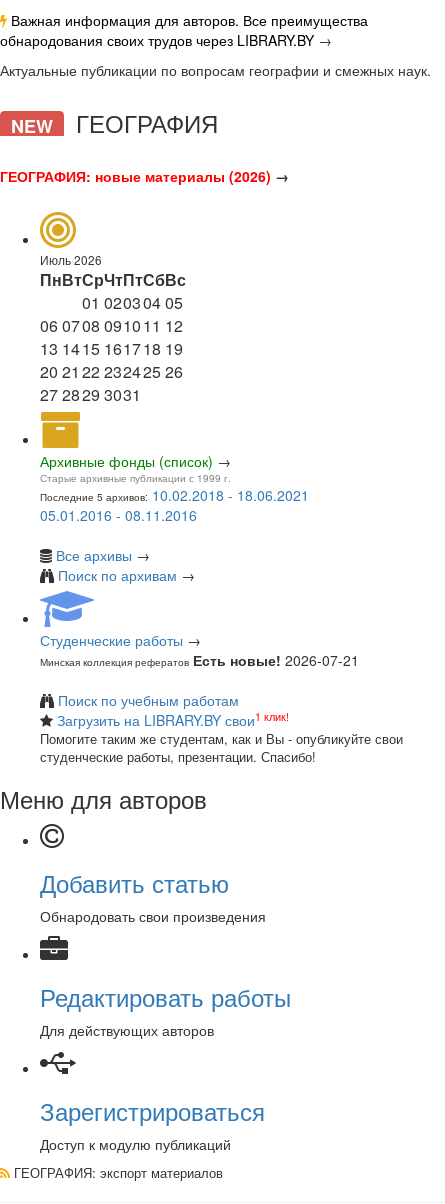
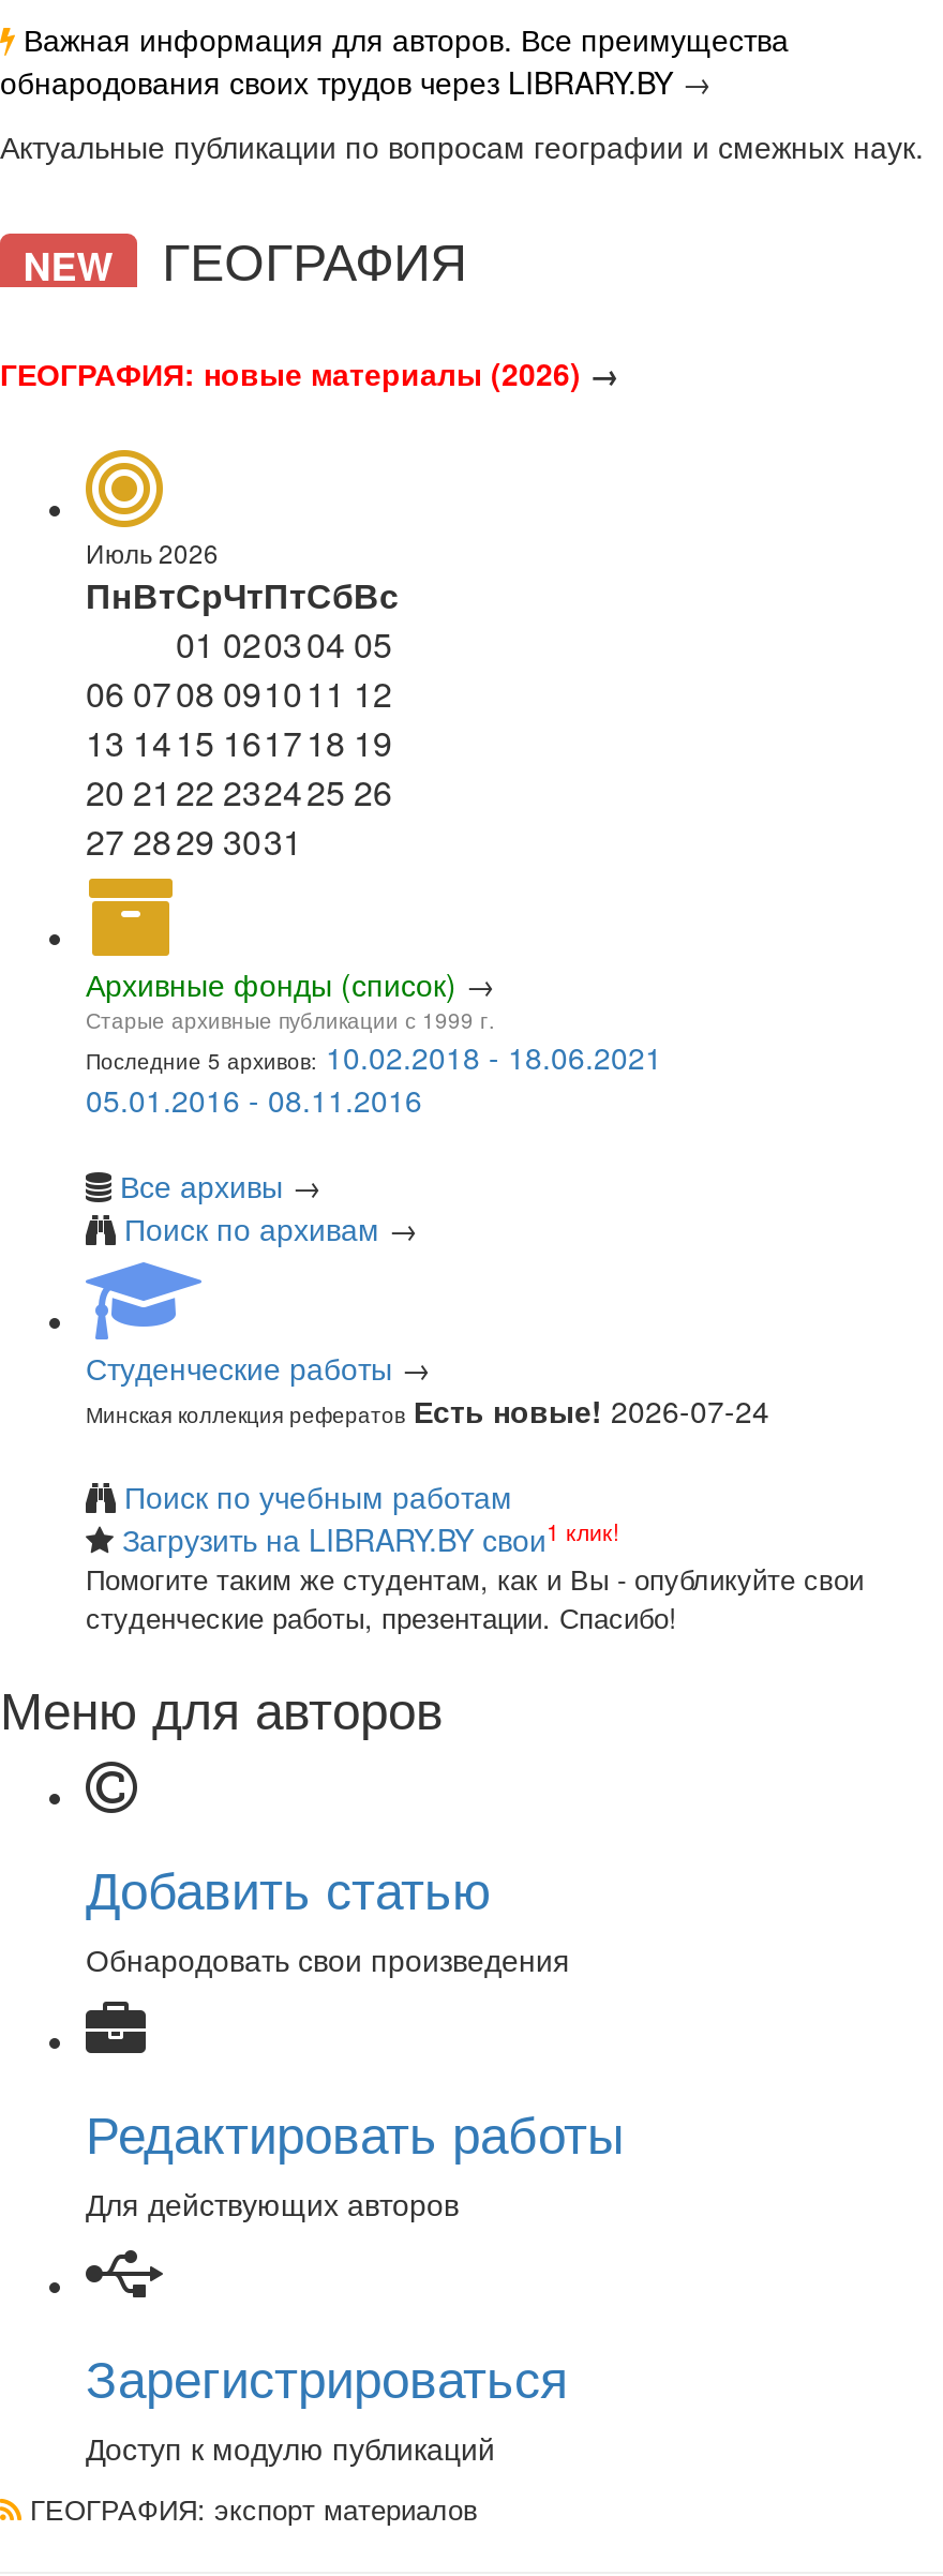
- Минская коллекция рефератов Есть новые! 2026-07-21
+ Минская коллекция рефератов Есть новые! 2026-07-24
